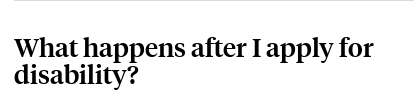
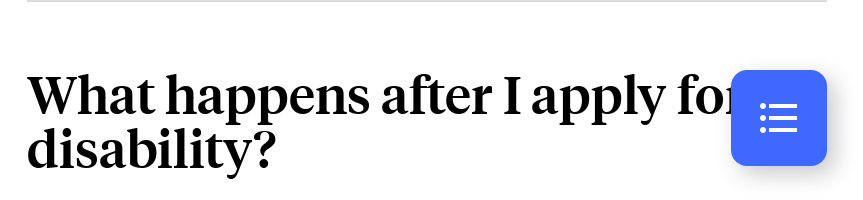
+ [image]
